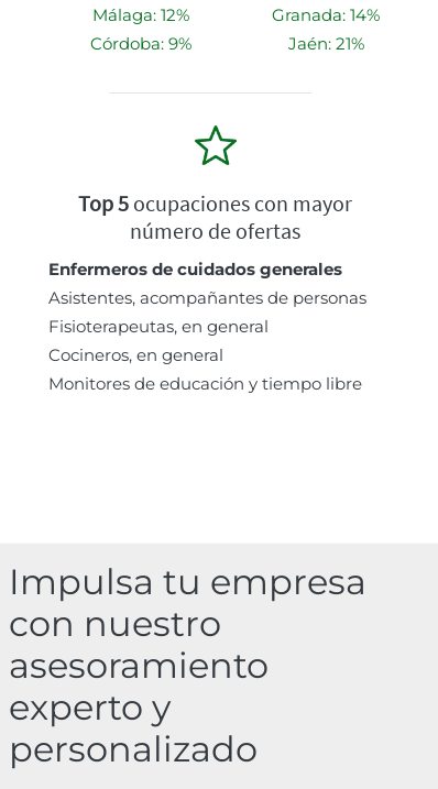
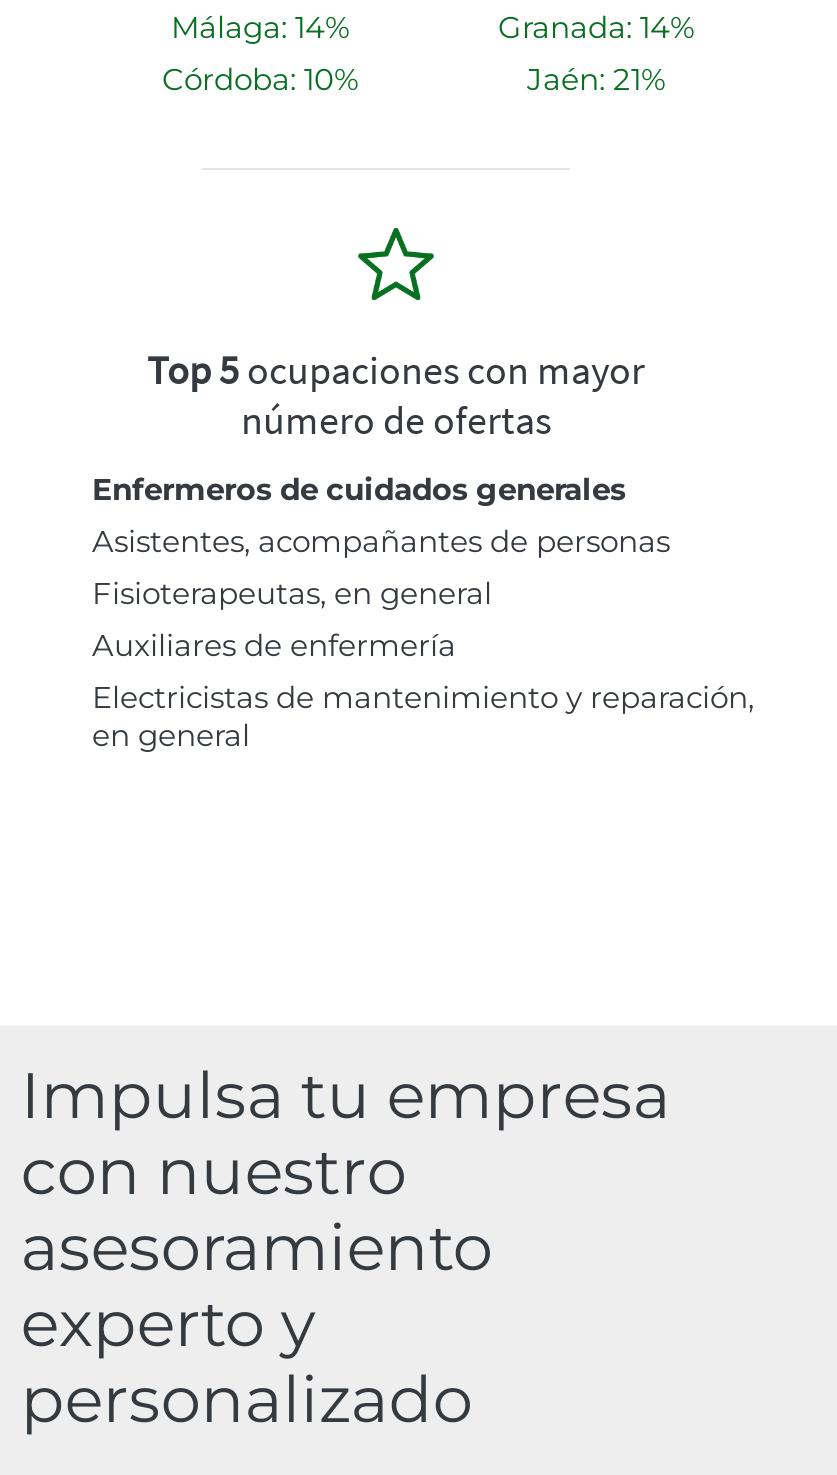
- Málaga: 12%
+ Málaga: 14%

- Córdoba: 9%
+ Córdoba: 10%

- Cocineros, en general
- Monitores de educación y tiempo libre
+ Auxiliares de enfermería
+ Electricistas de mantenimiento y reparación,
+ en general
